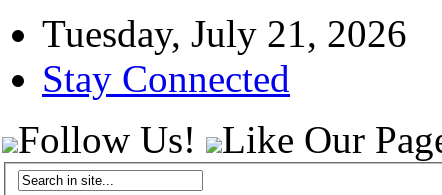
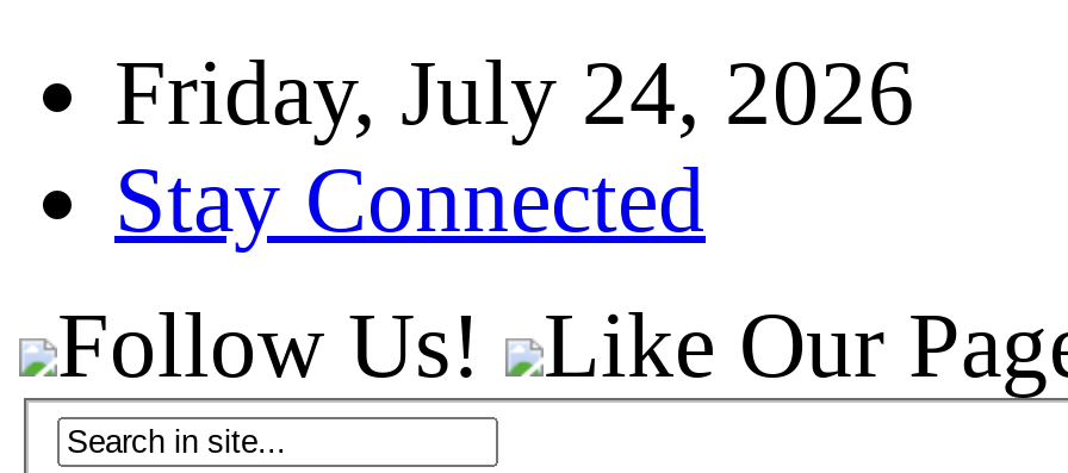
- Tuesday, July 21, 2026
+ Friday, July 24, 2026
